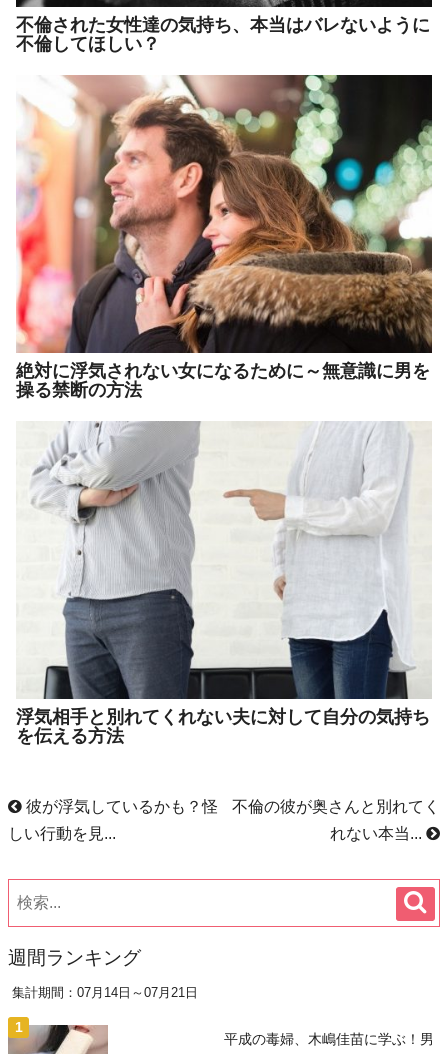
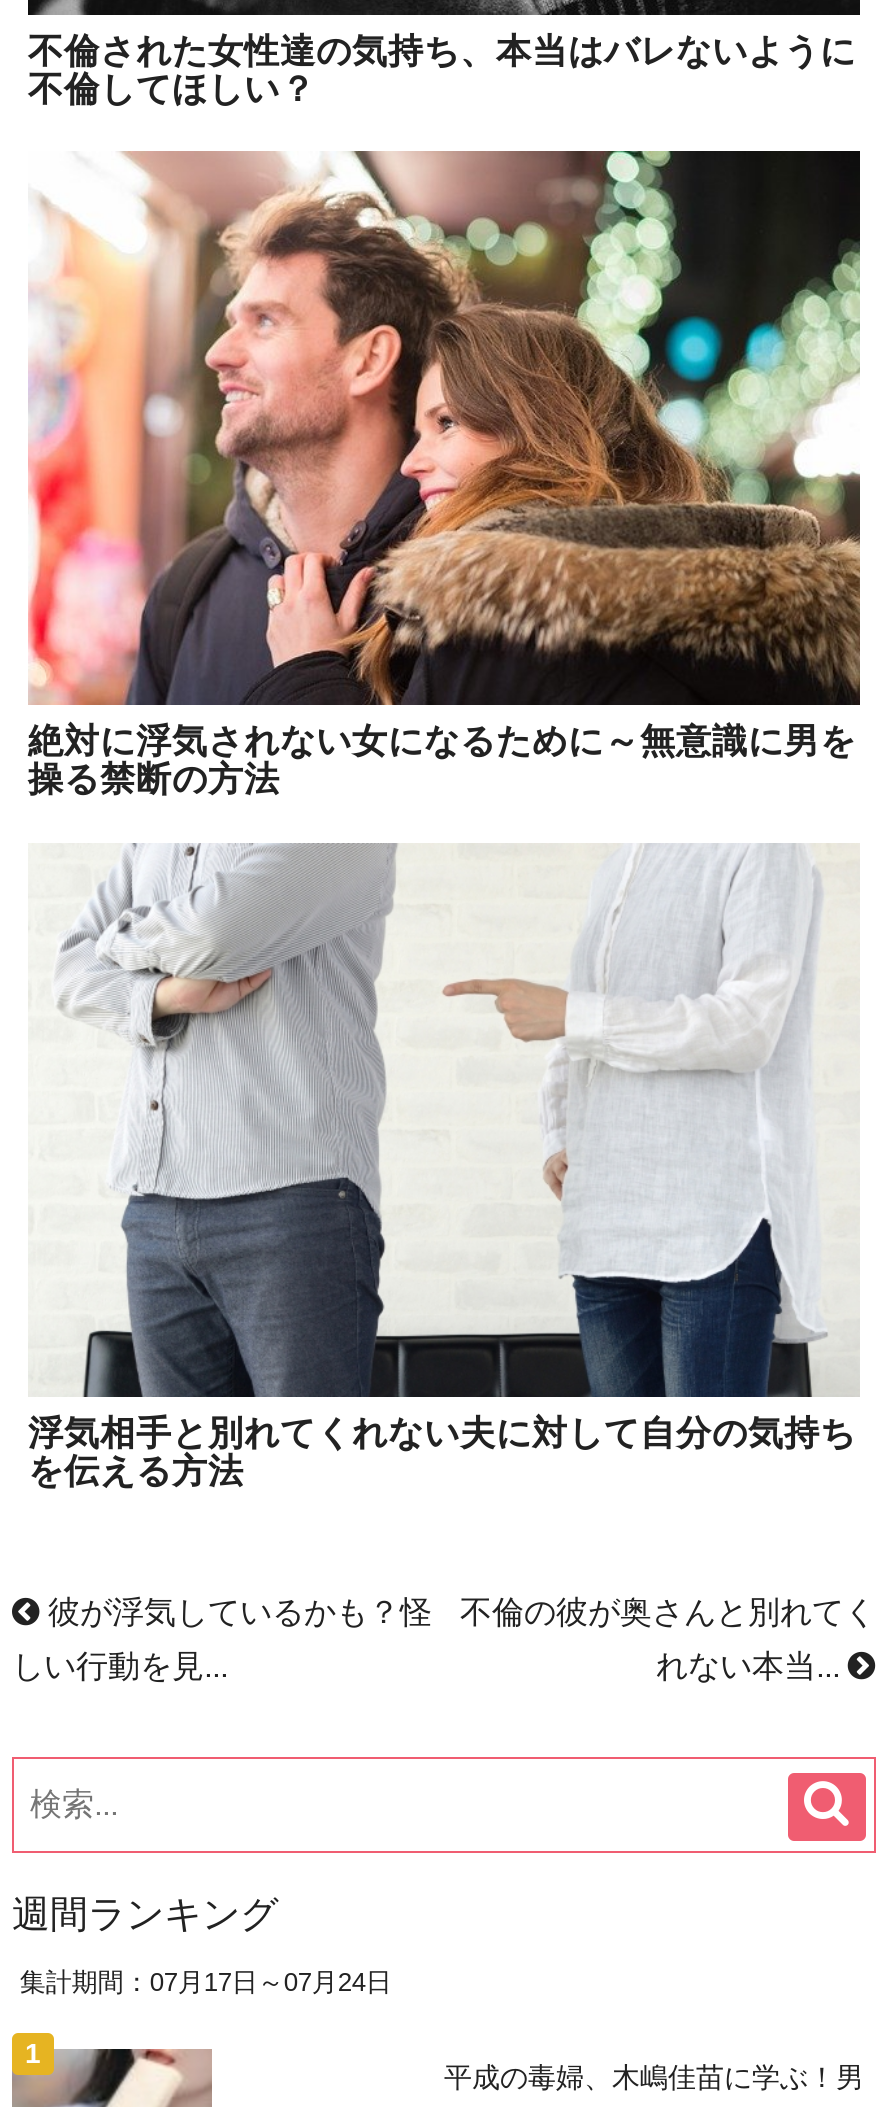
- 集計期間：07月14日～07月21日
+ 集計期間：07月17日～07月24日
